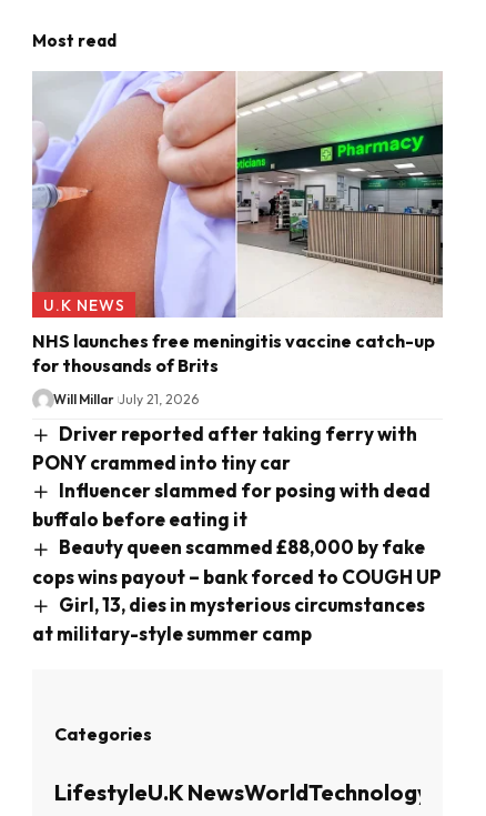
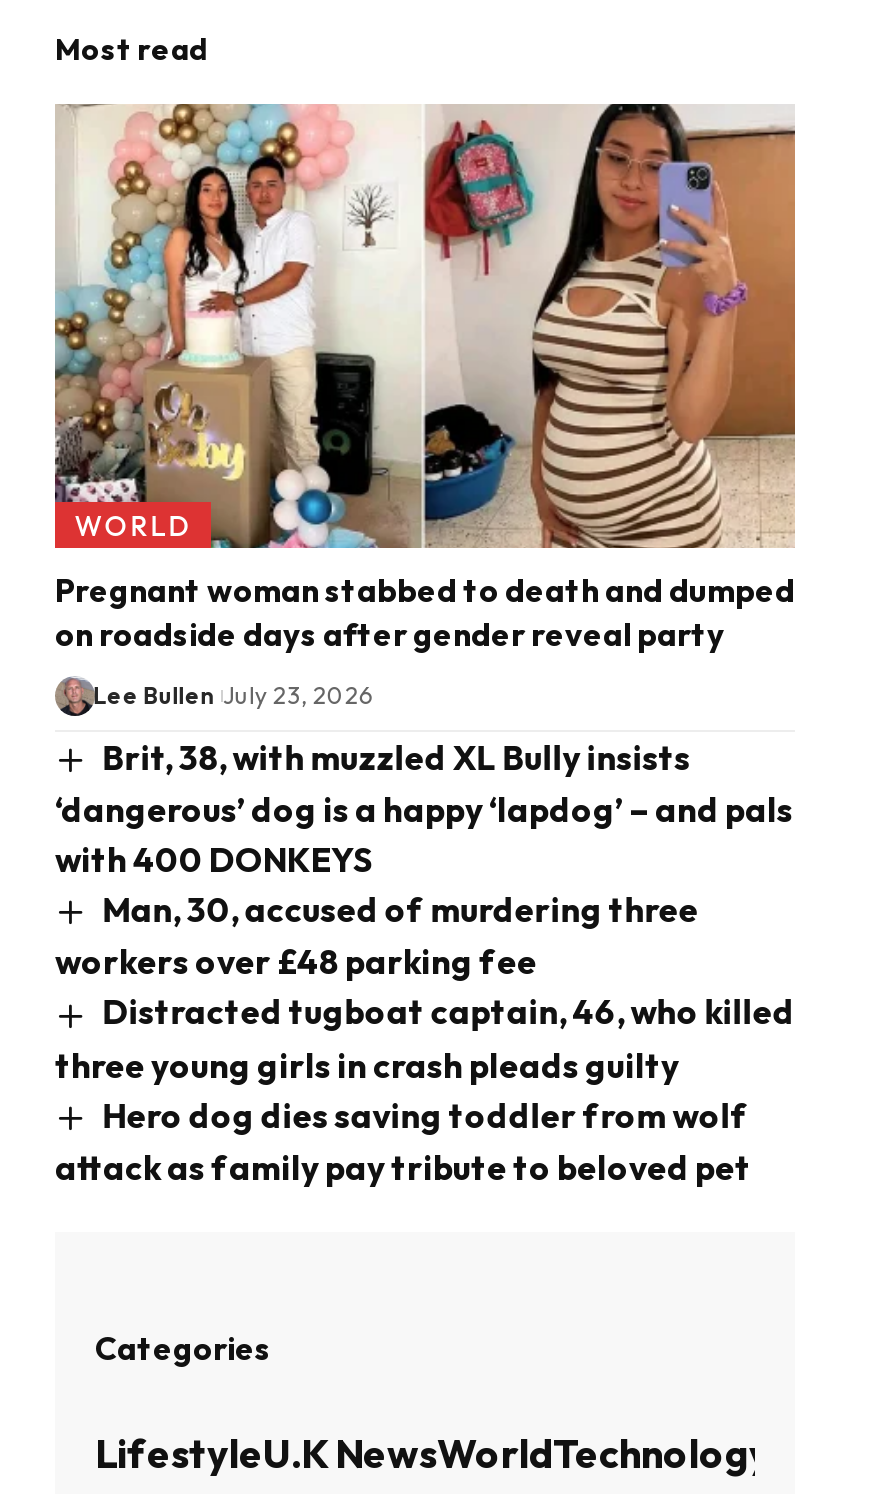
- [image]
- U.K NEWS
+ [image]
+ WORLD

- NHS launches free meningitis vaccine catch-up
- for thousands of Brits
+ Pregnant woman stabbed to death and dumped
+ on roadside days after gender reveal party

- Will Millar July 21, 2026
+ Lee Bullen July 23, 2026

- Driver reported after taking ferry with
- PONY crammed into tiny car
- Influencer slammed for posing with dead
- buffalo before eating it
- Beauty queen scammed £88,000 by fake
- cops wins payout – bank forced to COUGH UP
- Girl, 13, dies in mysterious circumstances
- at military-style summer camp
+ Brit, 38, with muzzled XL Bully insists
+ ‘dangerous’ dog is a happy ‘lapdog’ – and pals
+ with 400 DONKEYS
+ Man, 30, accused of murdering three
+ workers over £48 parking fee
+ Distracted tugboat captain, 46, who killed
+ three young girls in crash pleads guilty
+ Hero dog dies saving toddler from wolf
+ attack as family pay tribute to beloved pet
